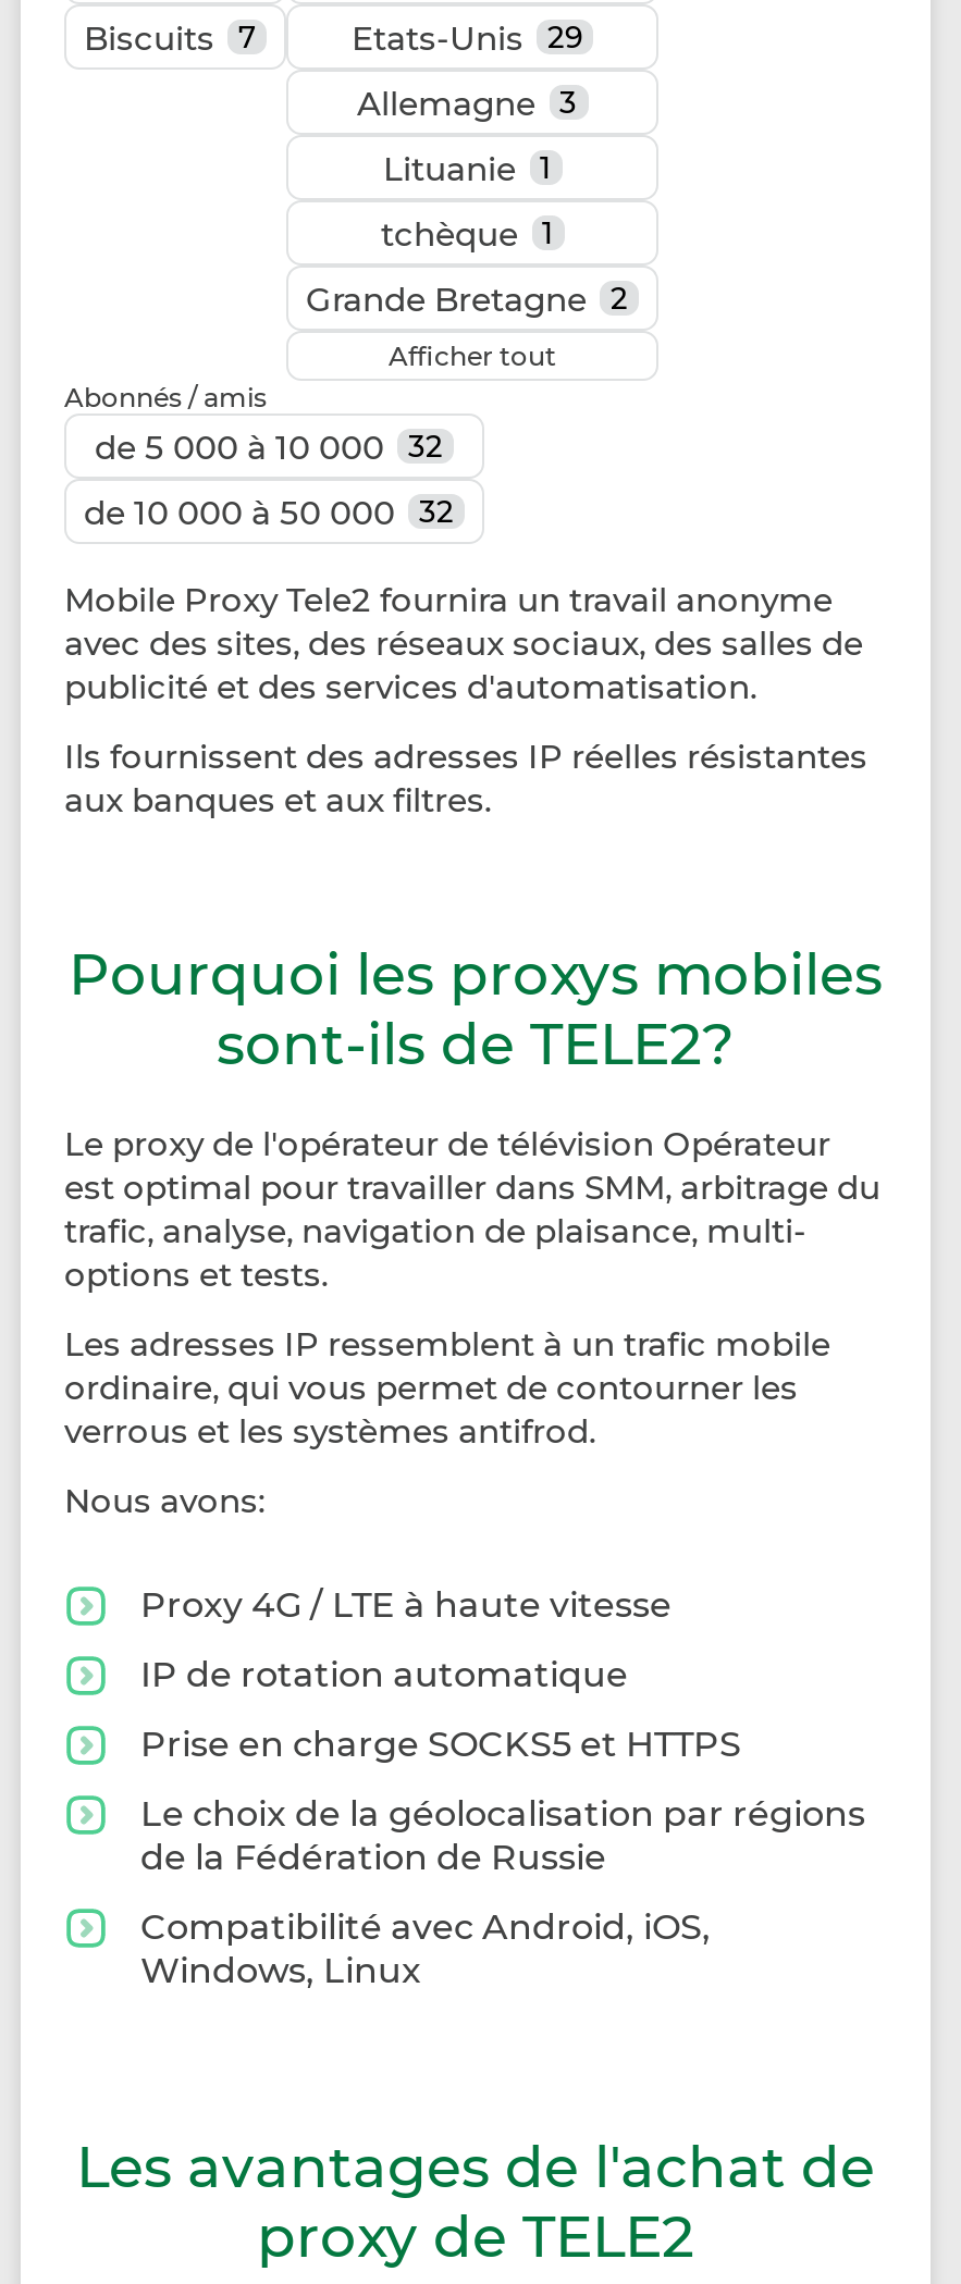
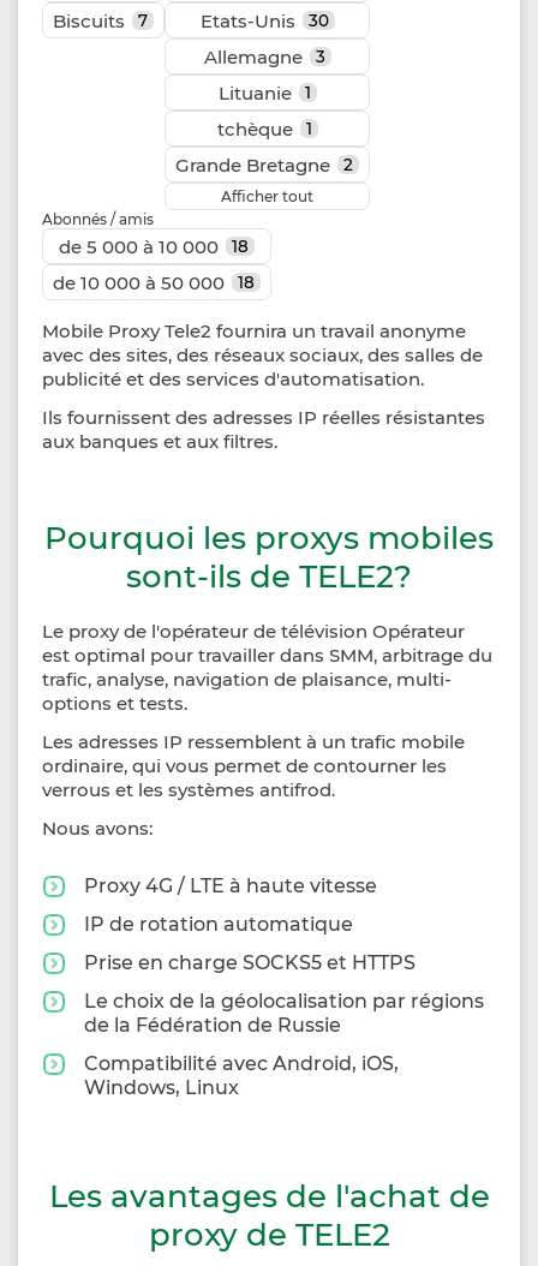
- Etats-Unis 29
+ Etats-Unis 30

- de 5 000 à 10 000 32
+ de 5 000 à 10 000 18

- de 10 000 à 50 000 32
+ de 10 000 à 50 000 18
